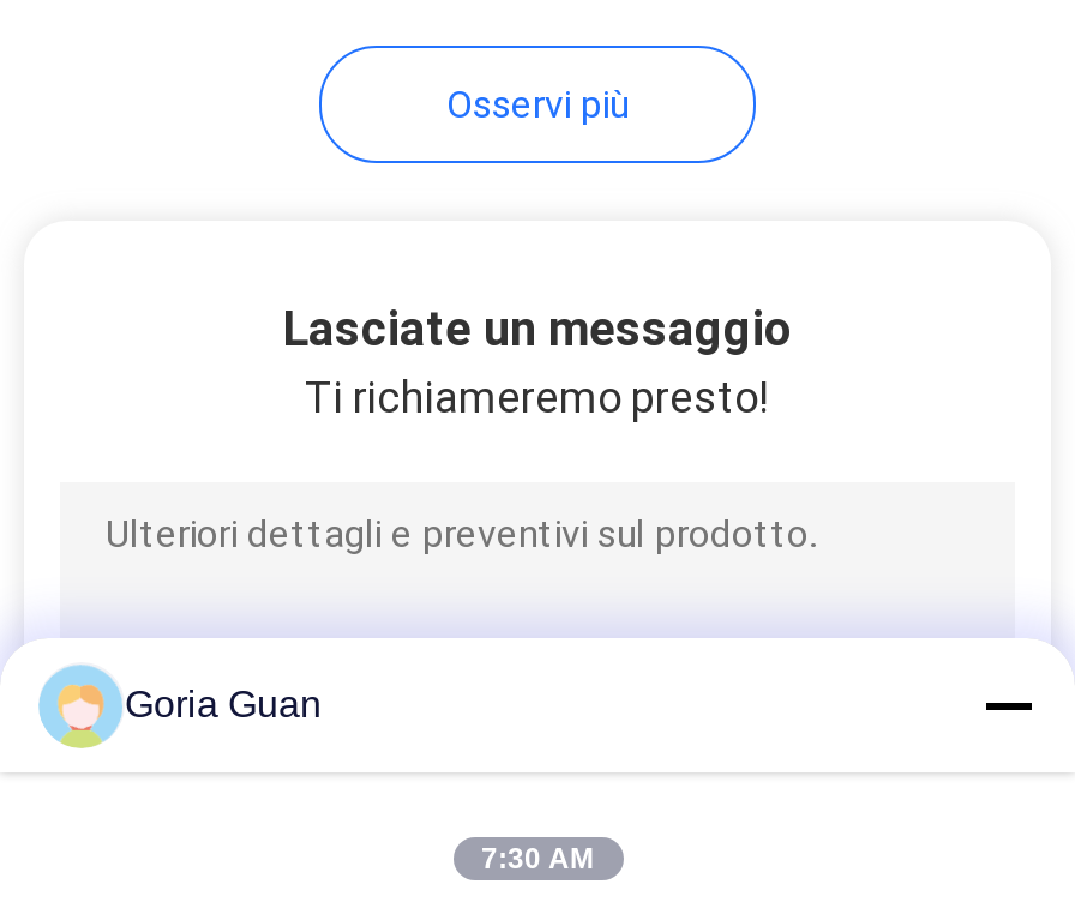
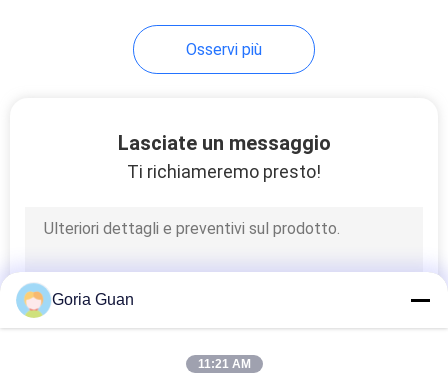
- 7:30 AM
+ 11:21 AM
